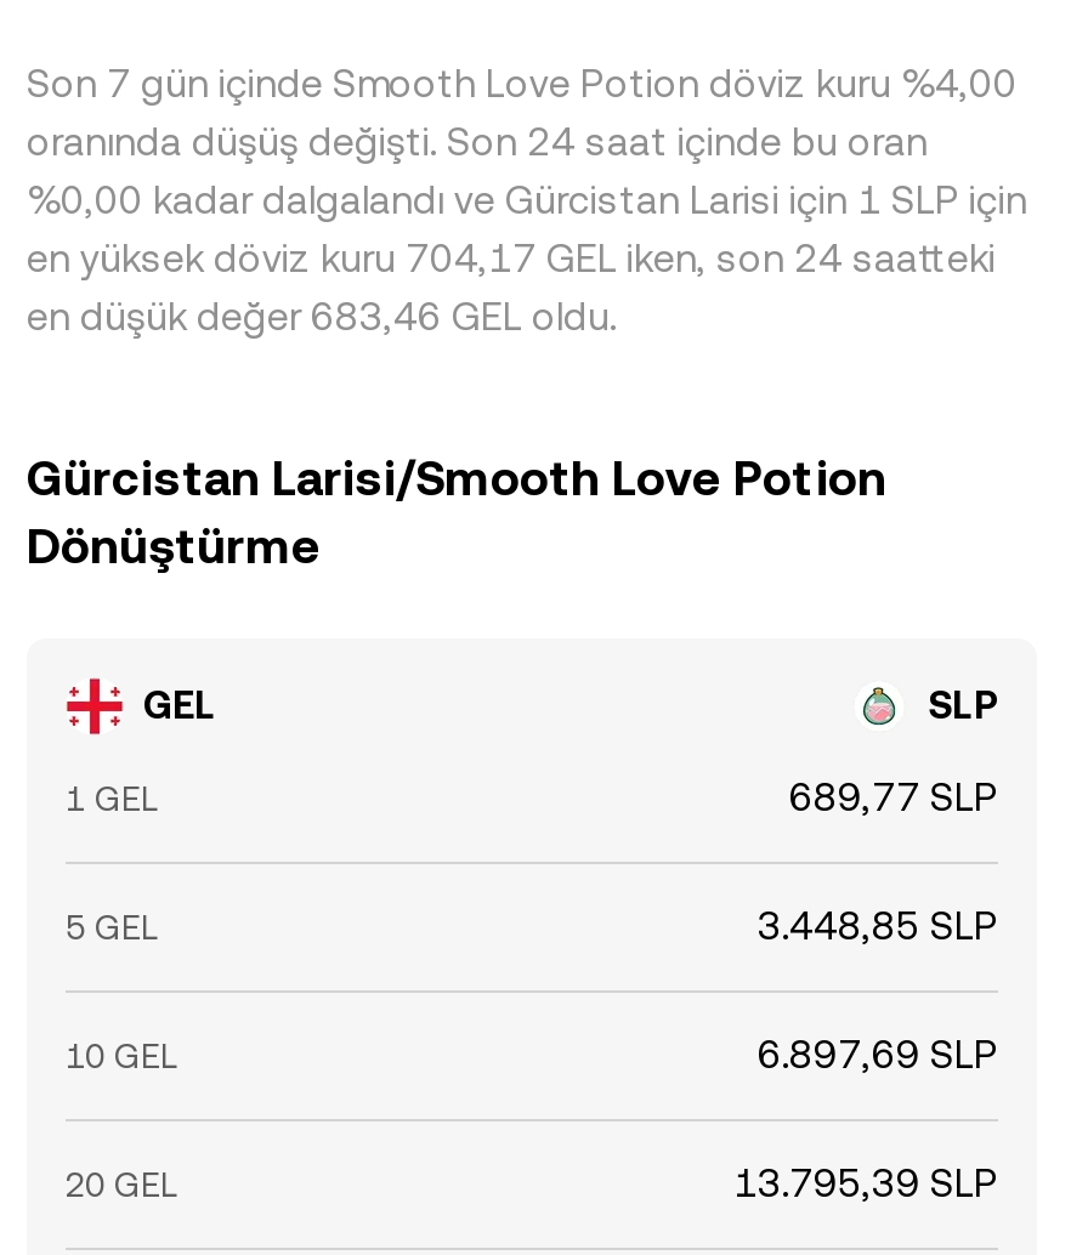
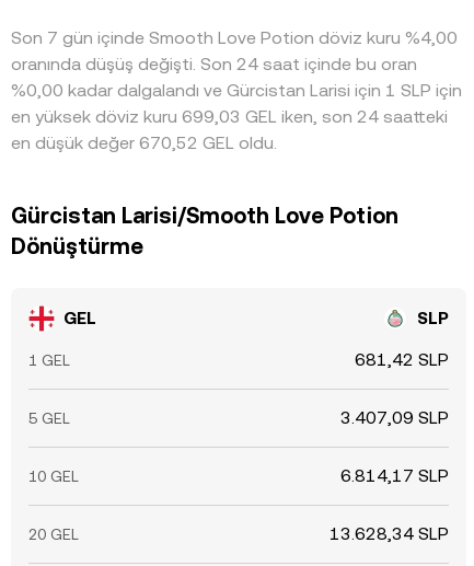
- en yüksek döviz kuru 704,17 GEL iken, son 24 saatteki
+ en yüksek döviz kuru 699,03 GEL iken, son 24 saatteki

- en düşük değer 683,46 GEL oldu.
+ en düşük değer 670,52 GEL oldu.

- 689,77 SLP
+ 681,42 SLP

- 3.448,85 SLP
+ 3.407,09 SLP

- 6.897,69 SLP
+ 6.814,17 SLP

- 13.795,39 SLP
+ 13.628,34 SLP
